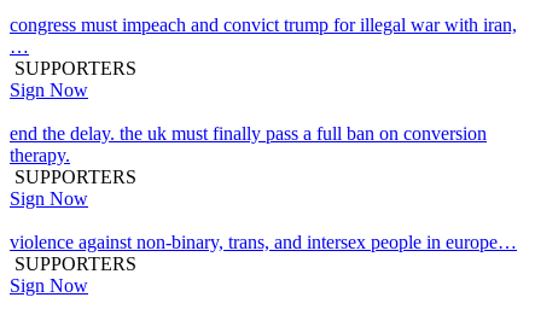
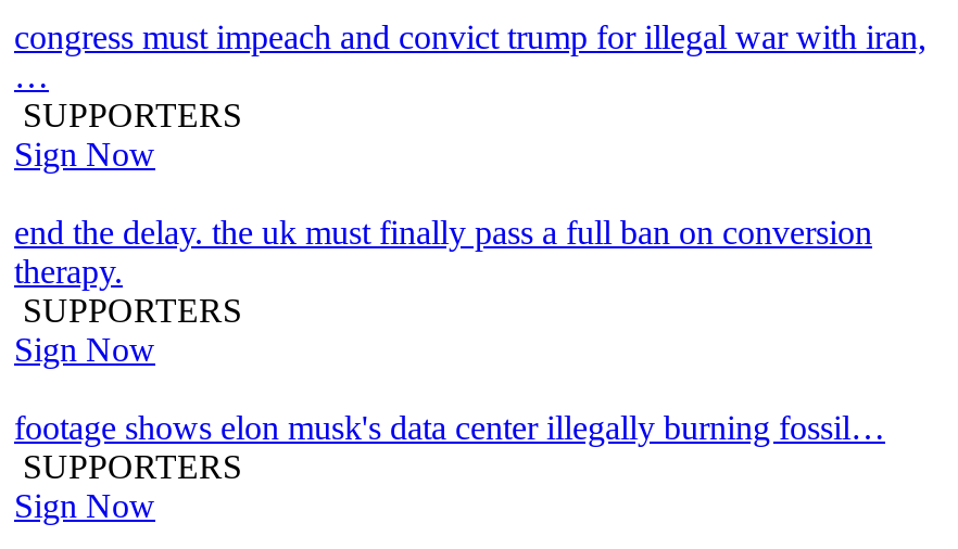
- violence against non-binary, trans, and intersex people in europe…
+ footage shows elon musk's data center illegally burning fossil…
